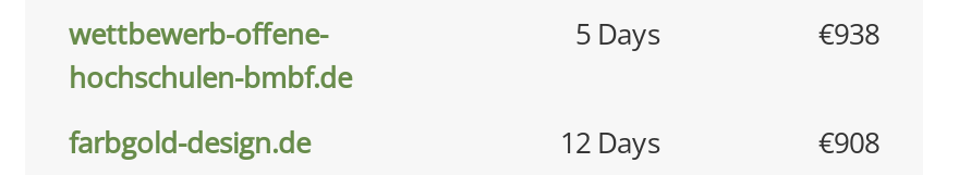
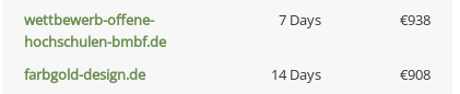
- 5 Days
+ 7 Days

- 12 Days
+ 14 Days
